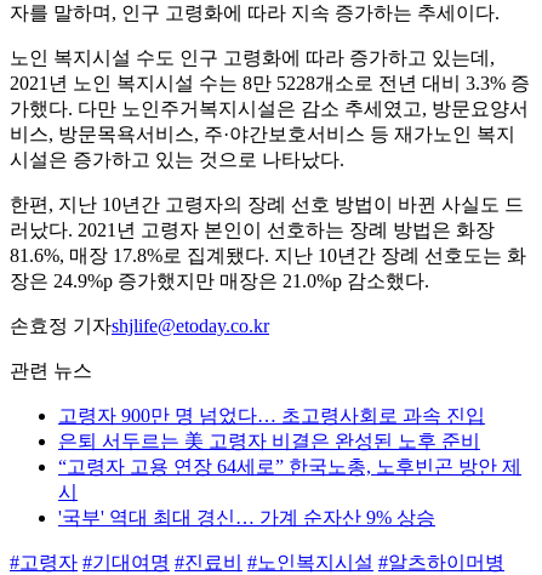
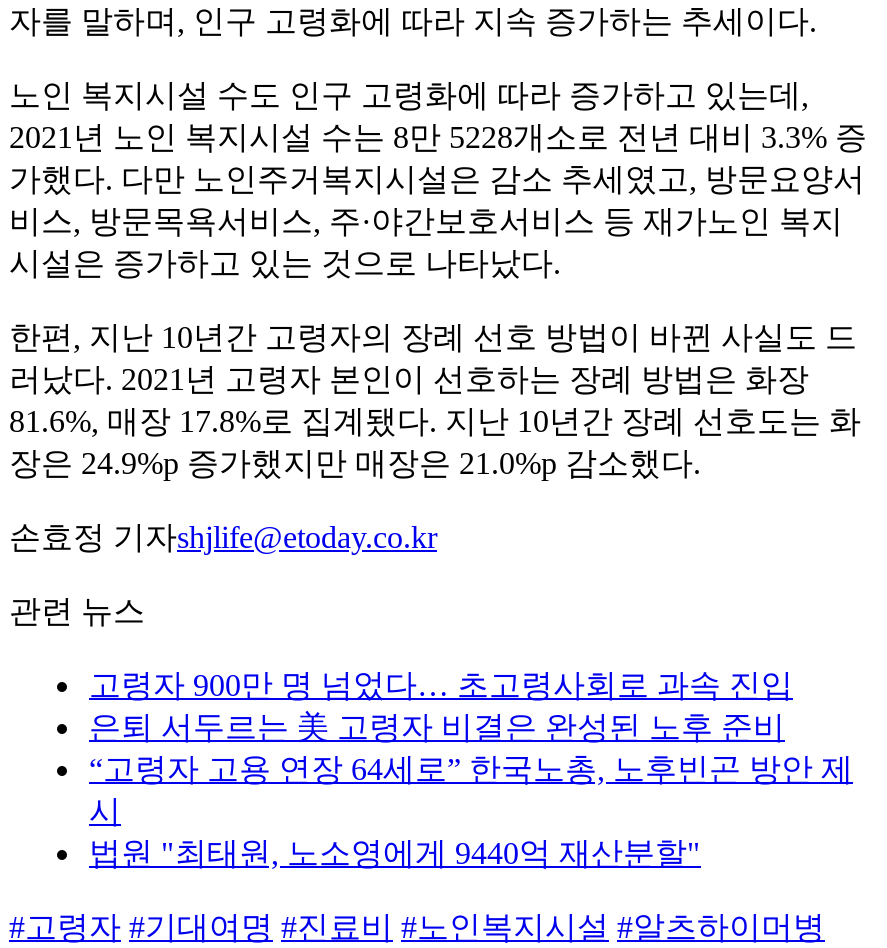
- '국부' 역대 최대 경신… 가계 순자산 9% 상승
+ 법원 "최태원, 노소영에게 9440억 재산분할"
